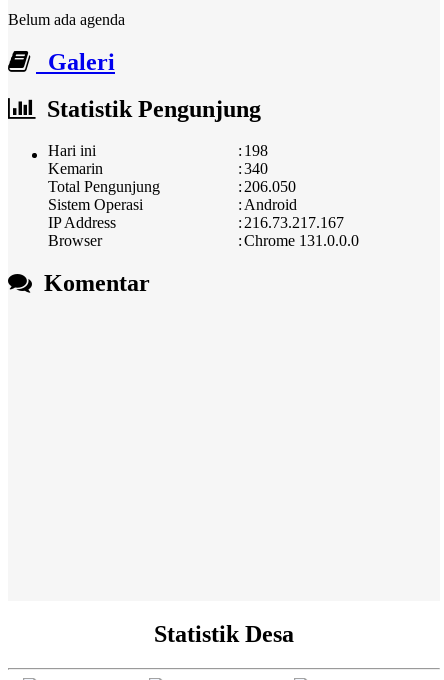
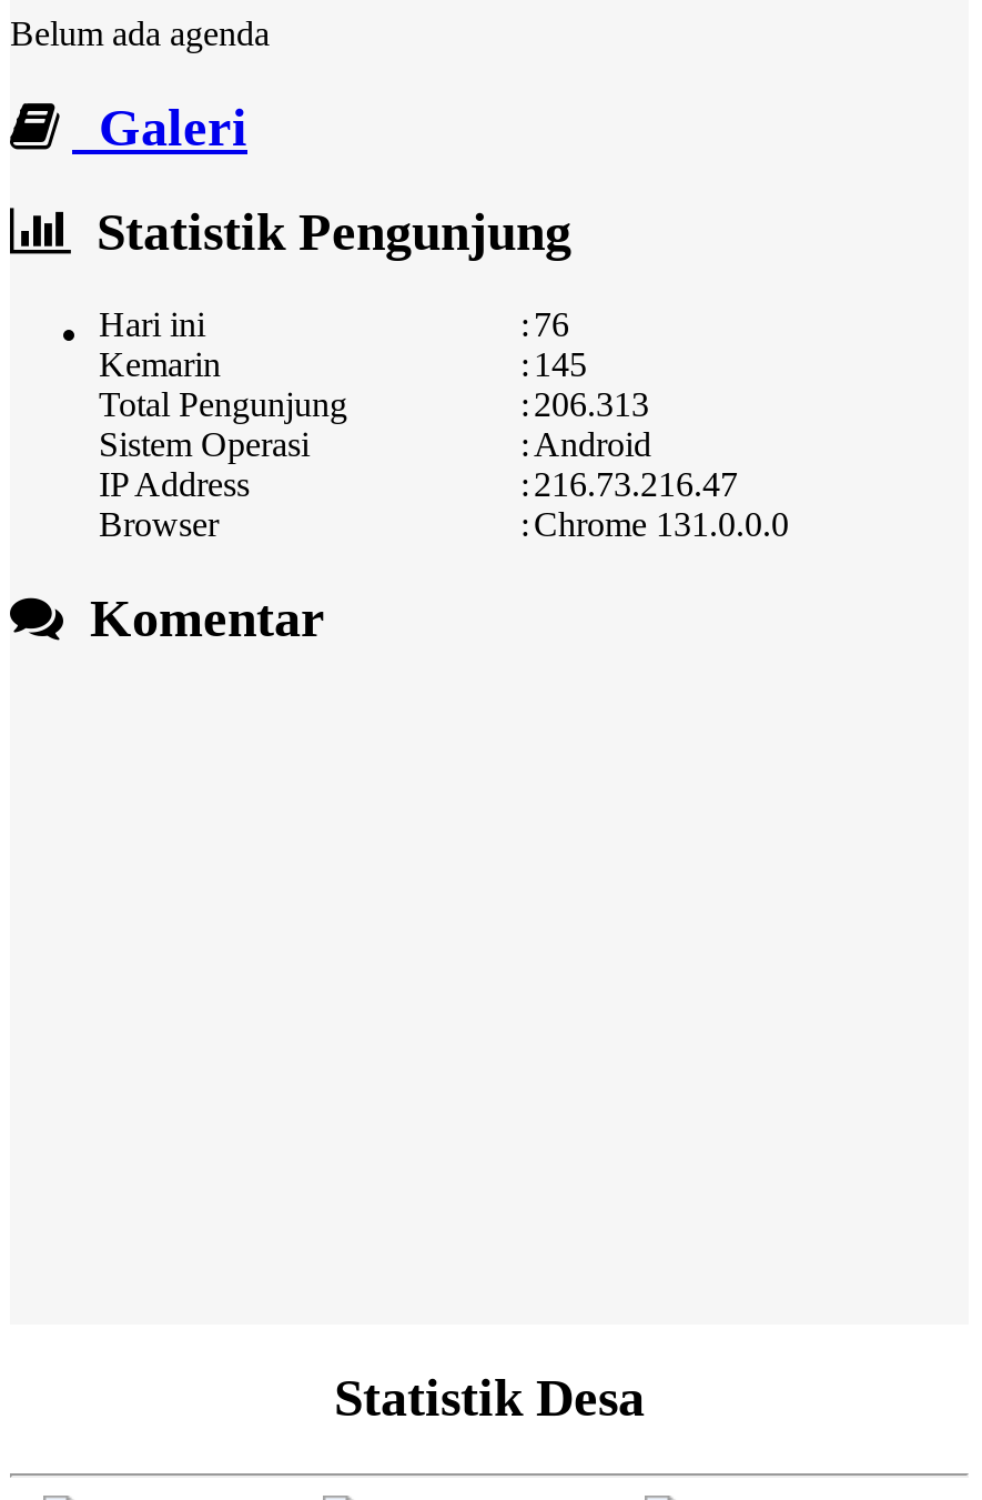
- : 198
+ : 76

- : 340
+ : 145

- : 206.050
+ : 206.313

- : 216.73.217.167
+ : 216.73.216.47
